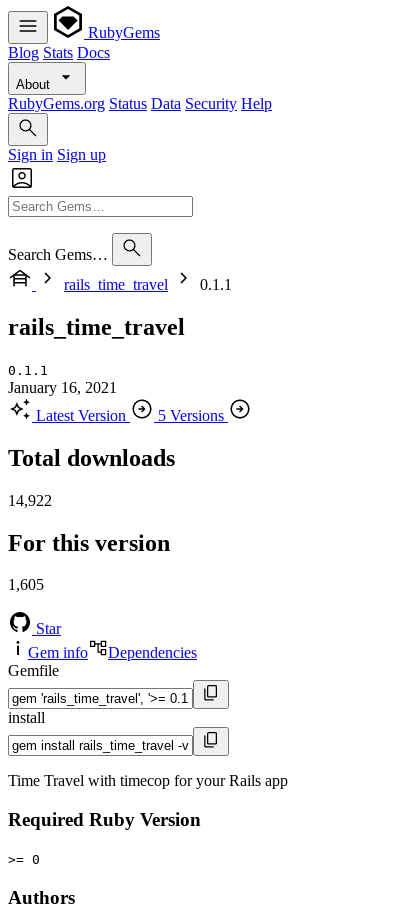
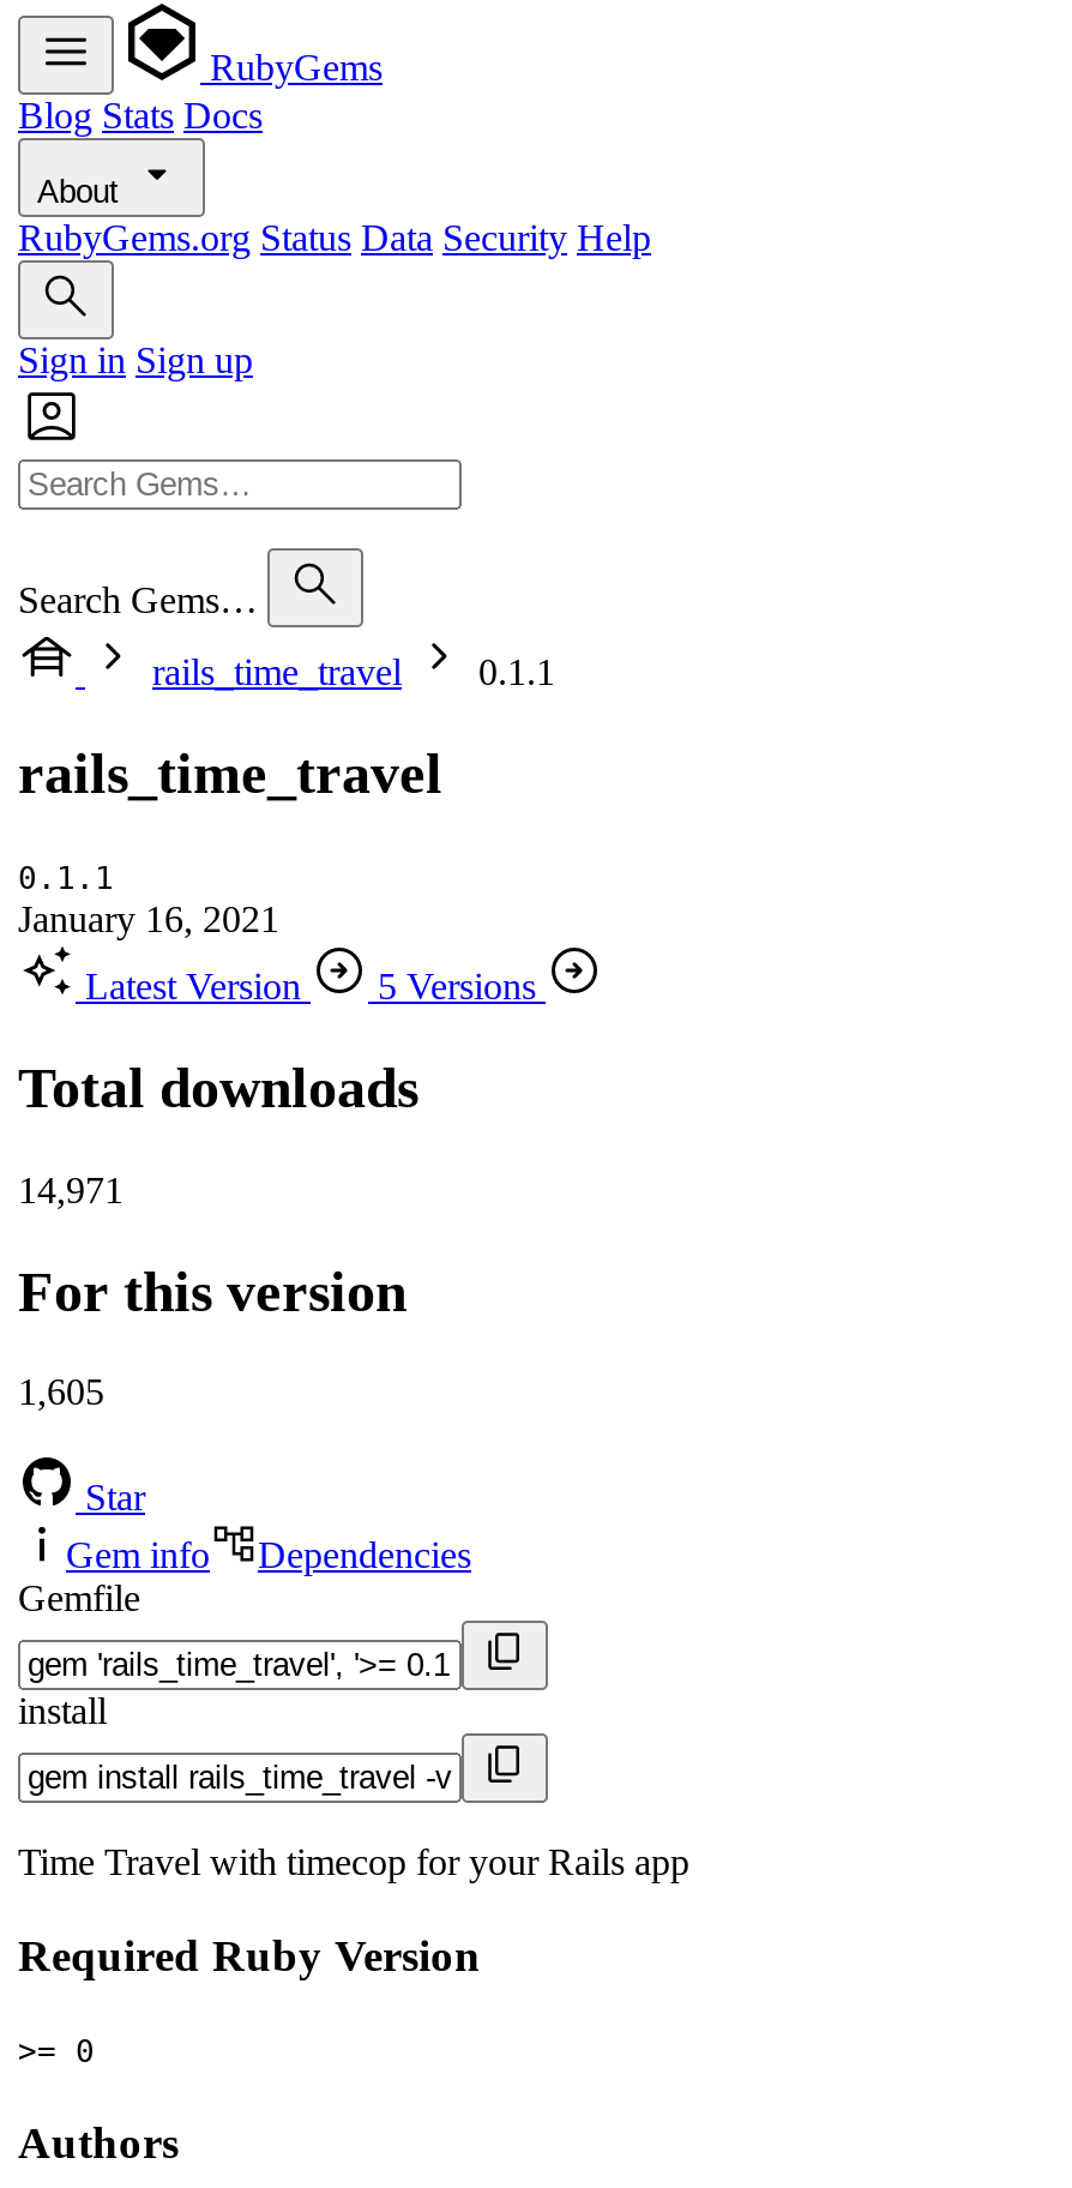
- 14,922
+ 14,971
